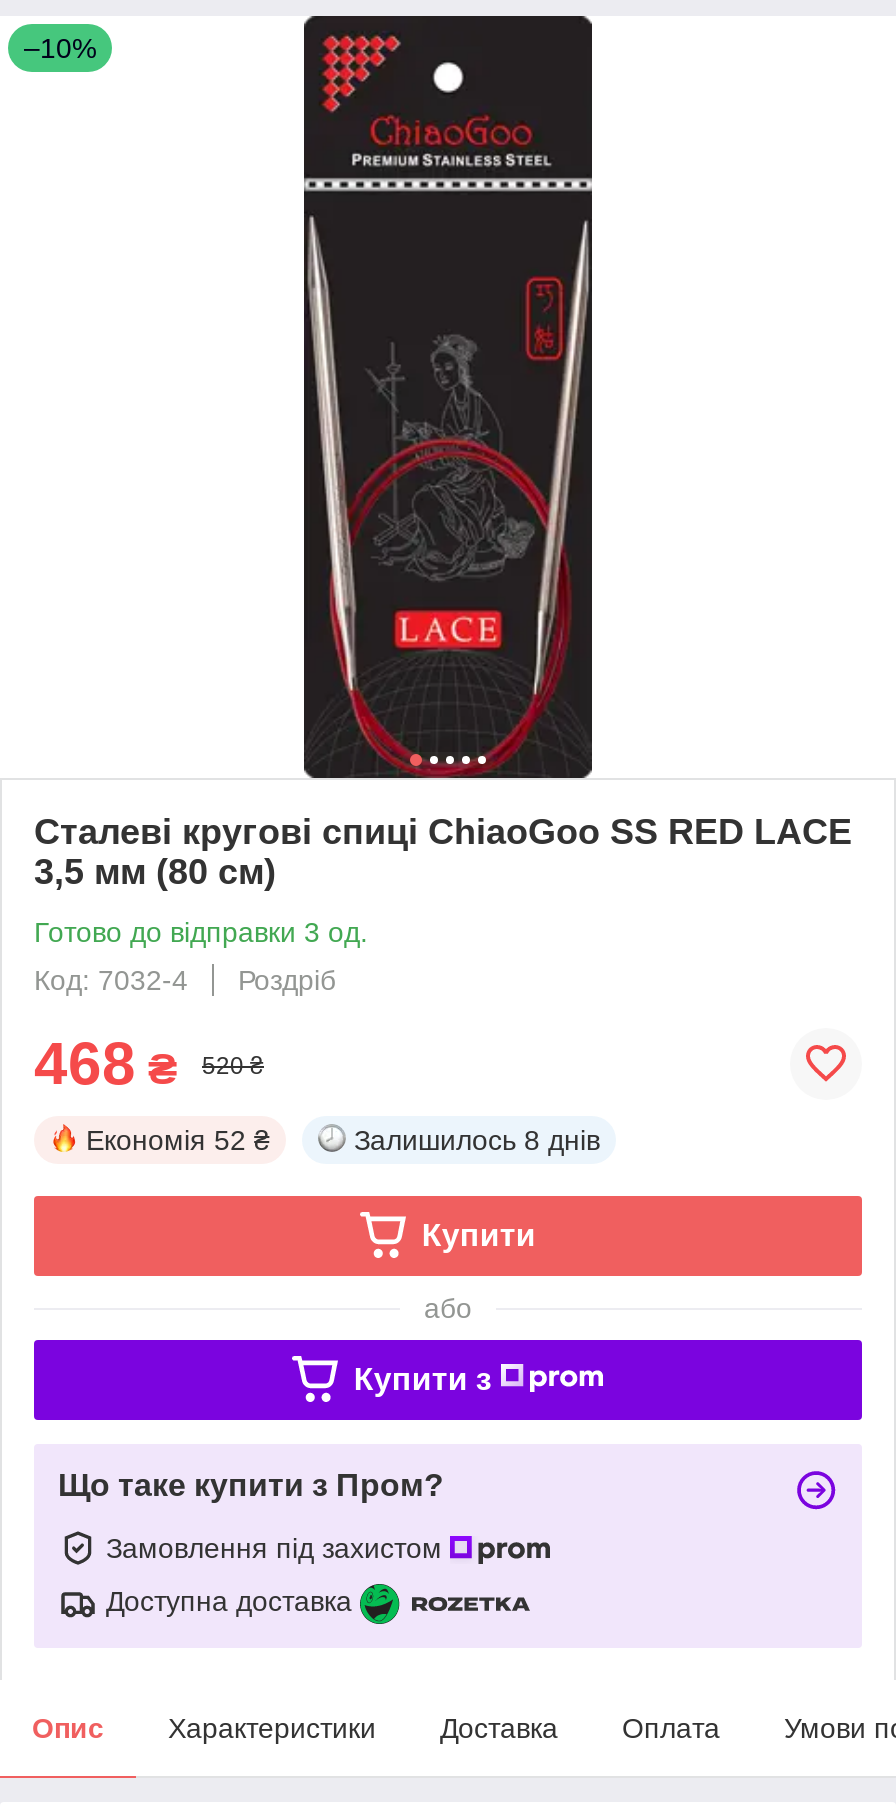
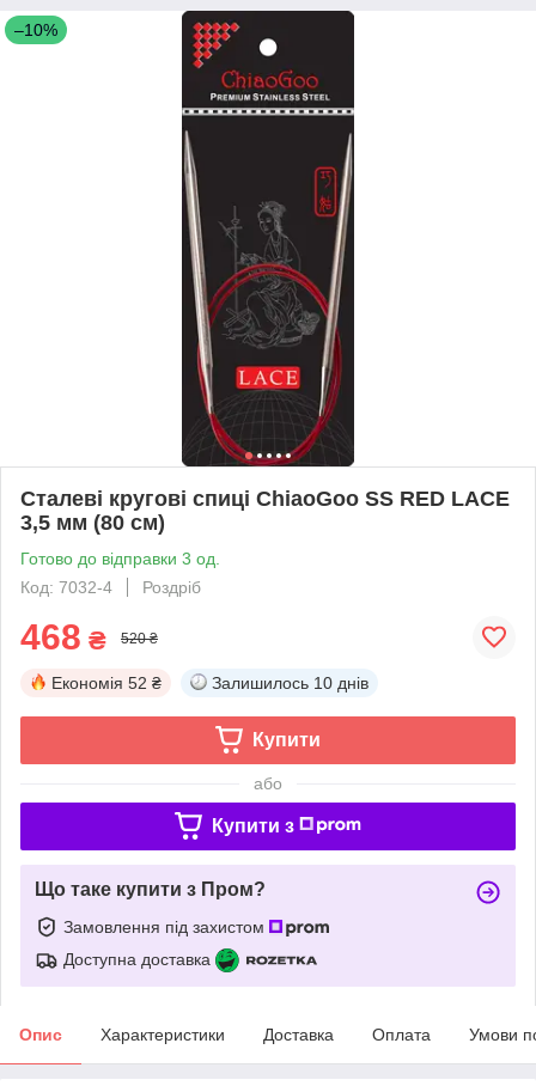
- Залишилось 8 днів
+ Залишилось 10 днів
